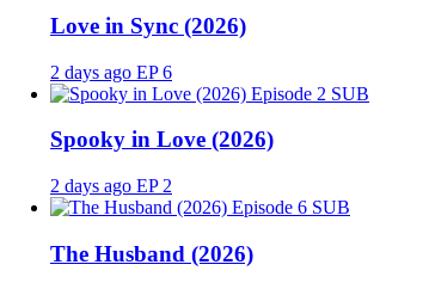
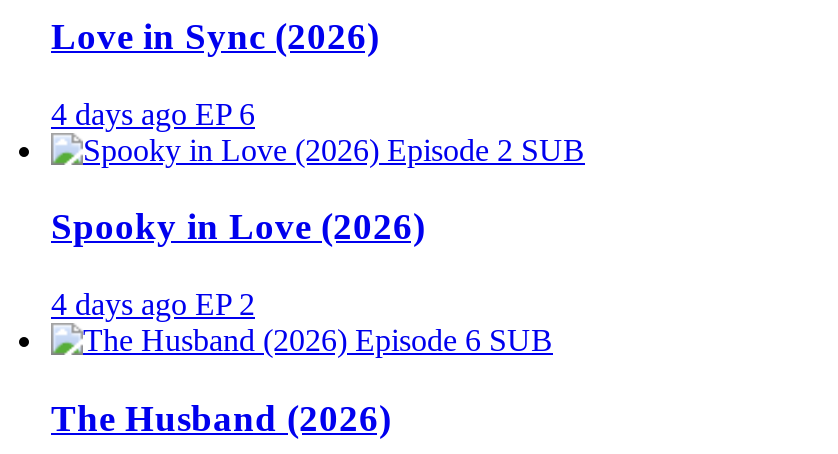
- 2 days ago EP 6
+ 4 days ago EP 6

- 2 days ago EP 2
+ 4 days ago EP 2
